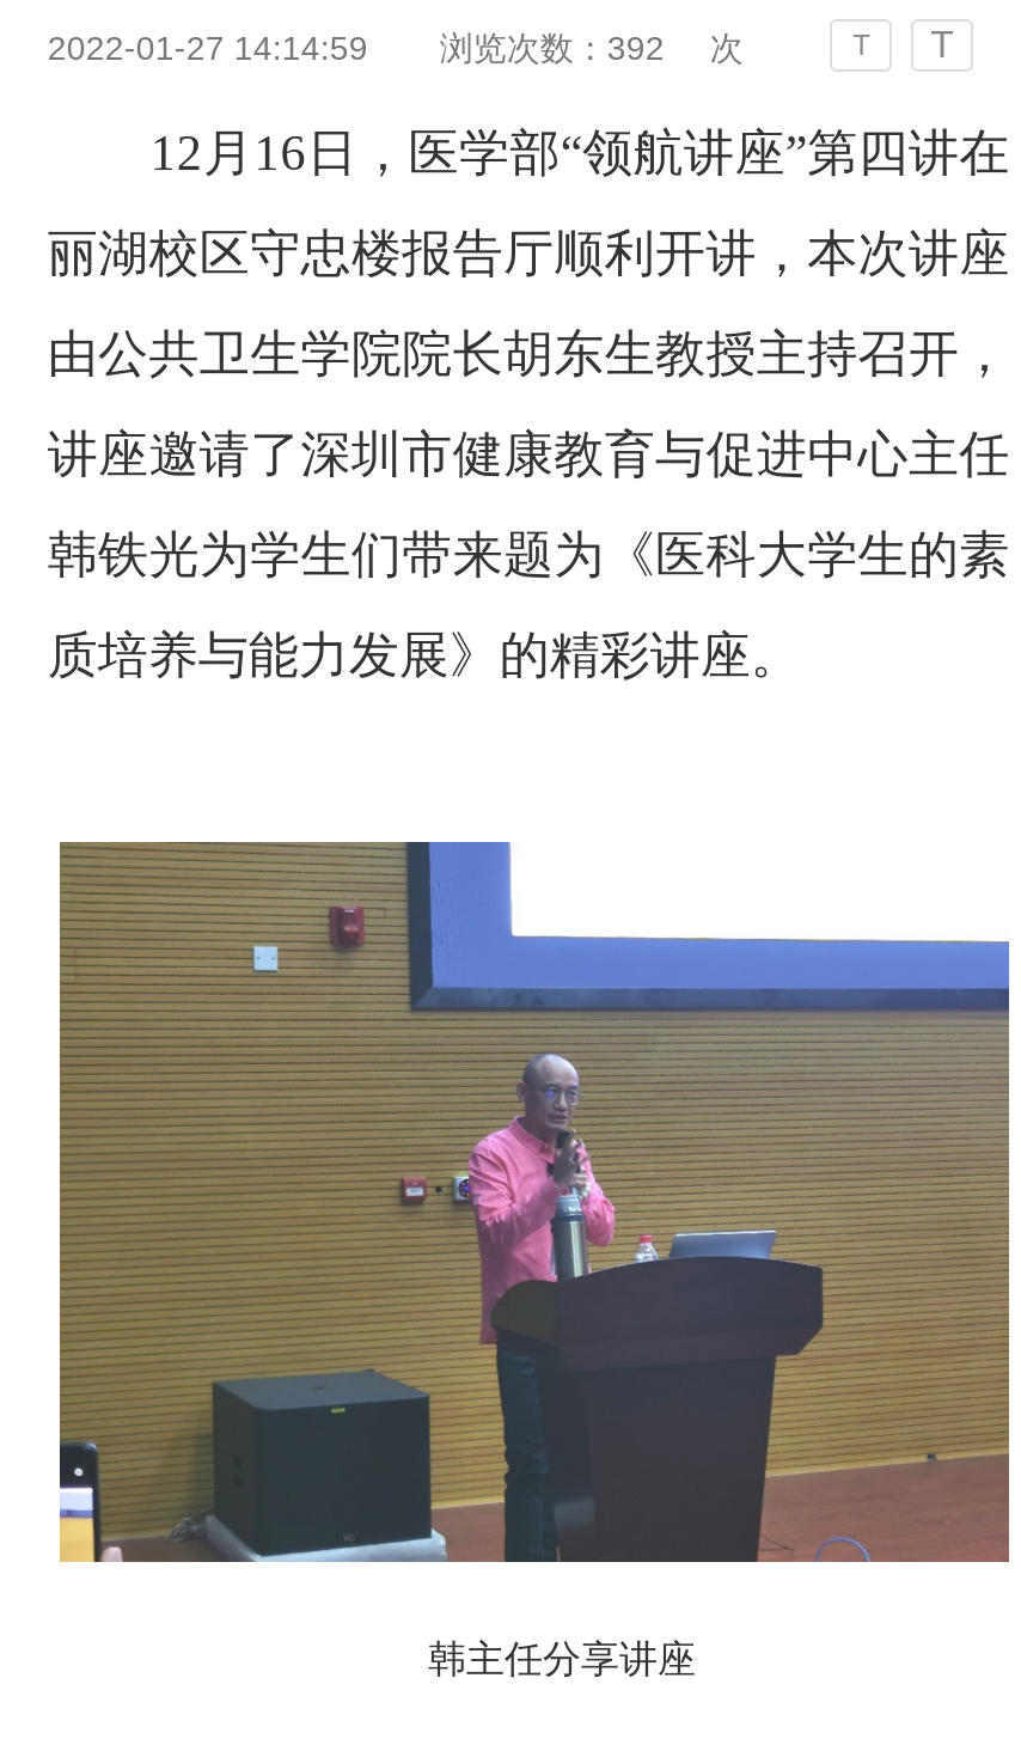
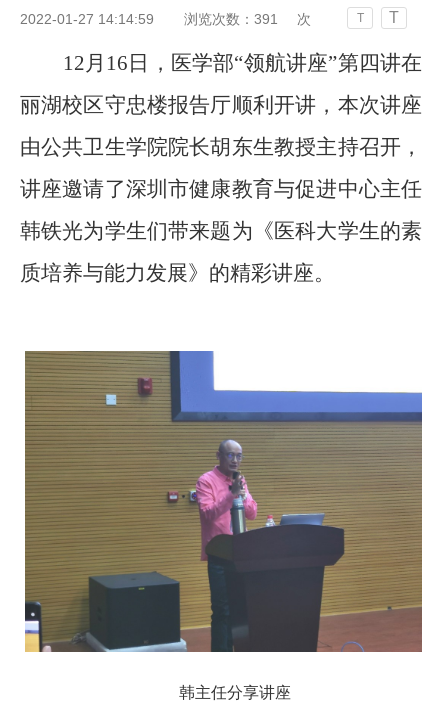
- 2022-01-27 14:14:59 浏览次数：392 次
+ 2022-01-27 14:14:59 浏览次数：391 次
